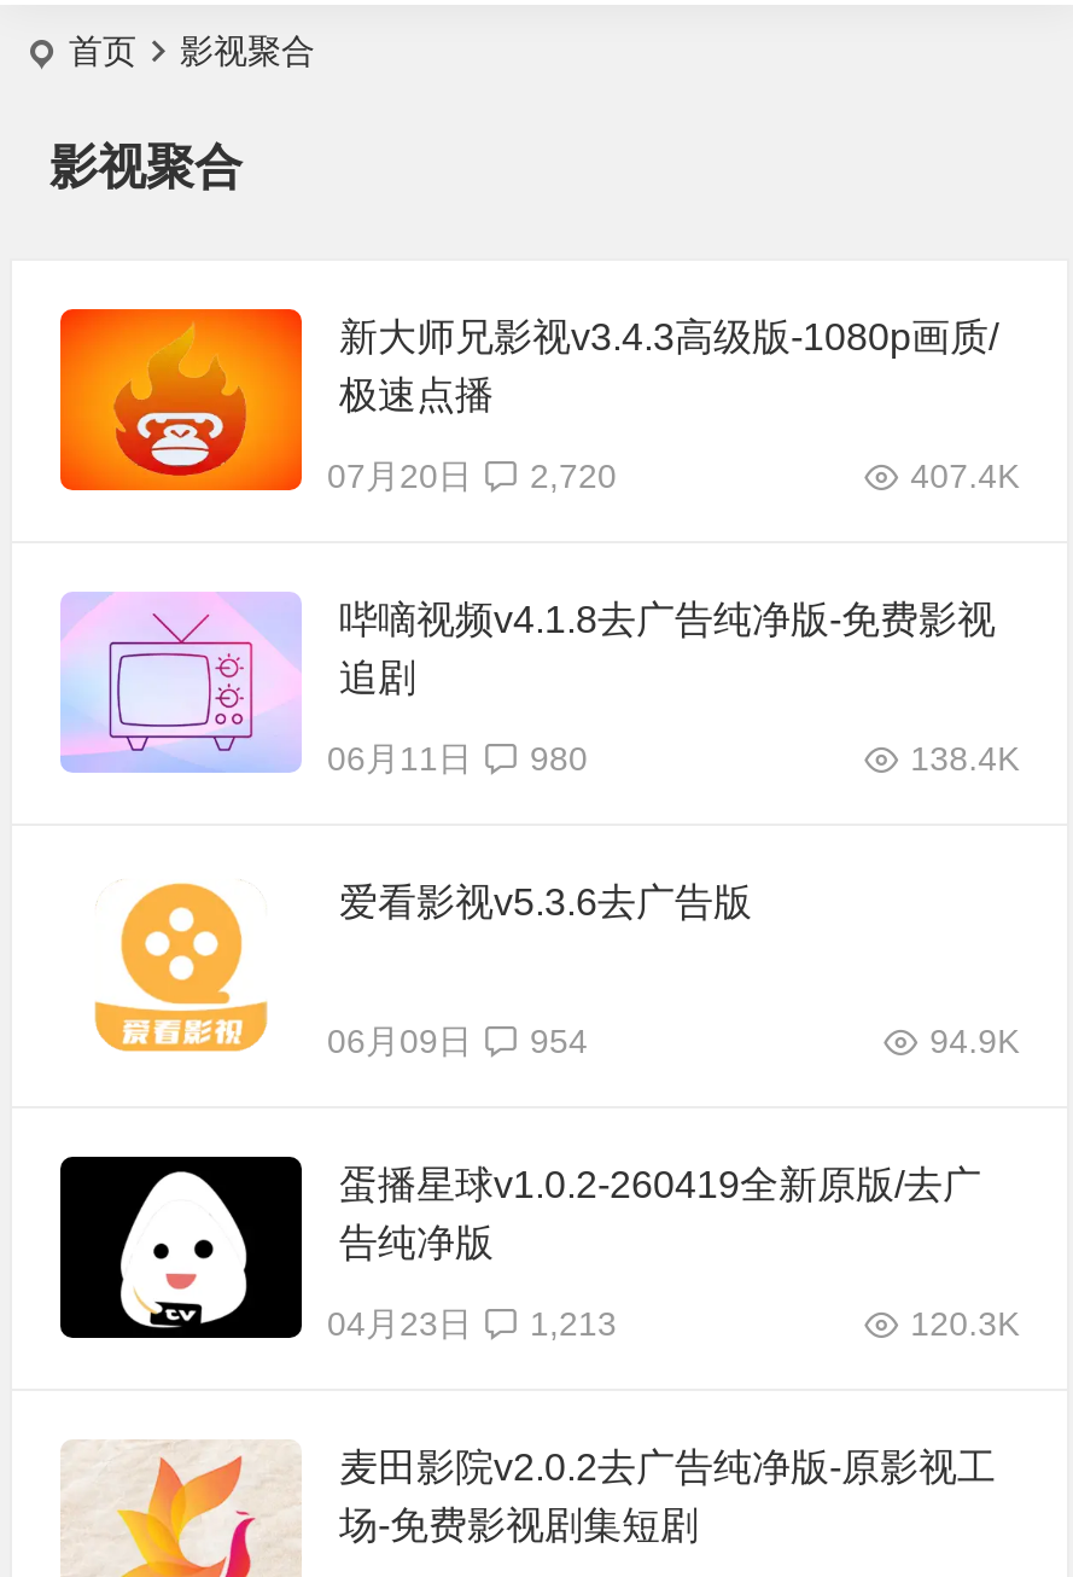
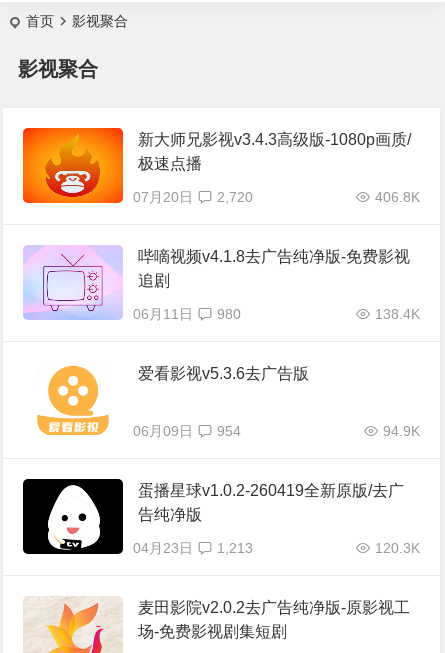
- 407.4K
+ 406.8K
